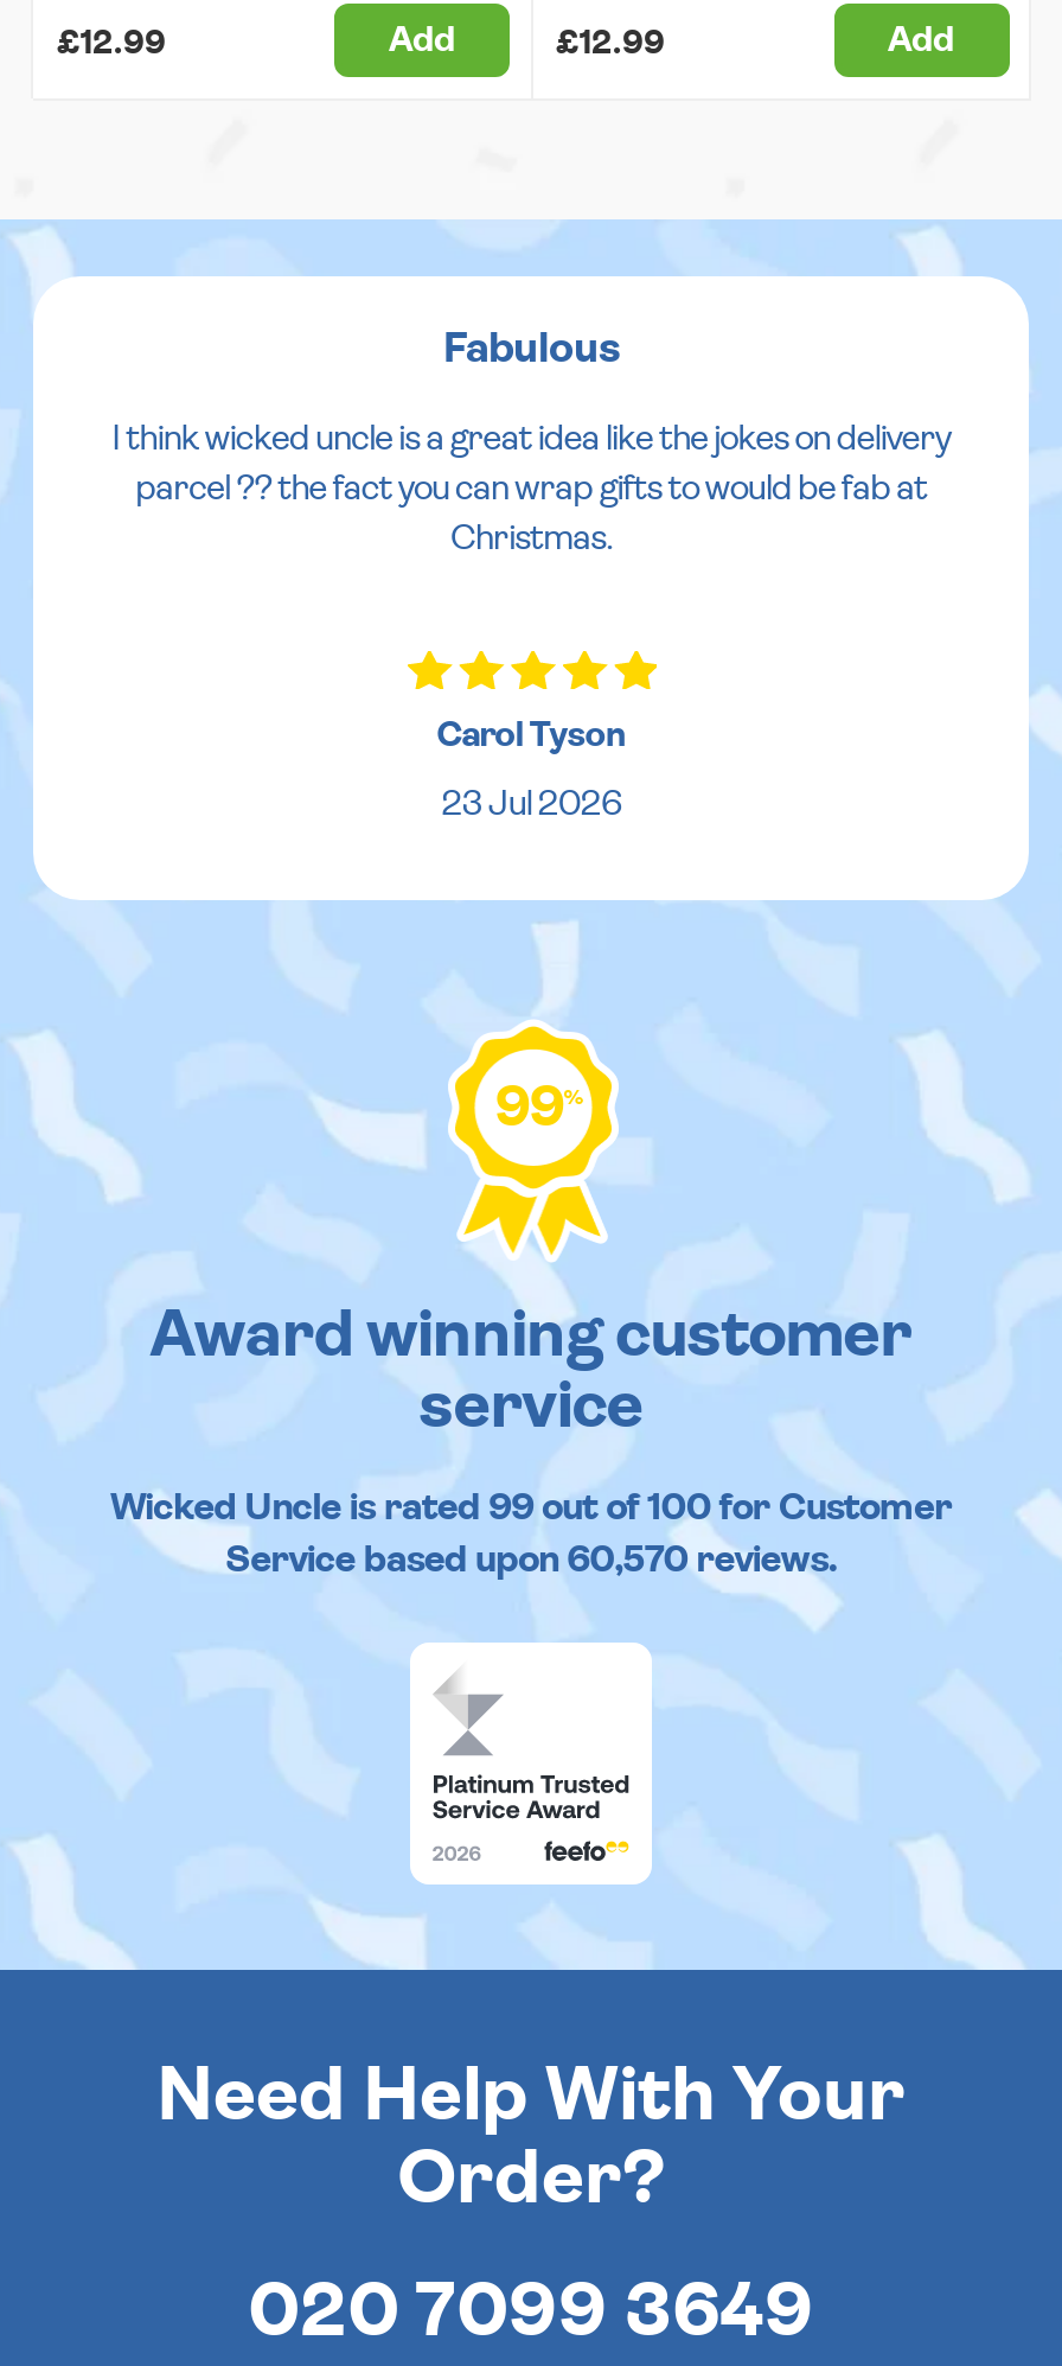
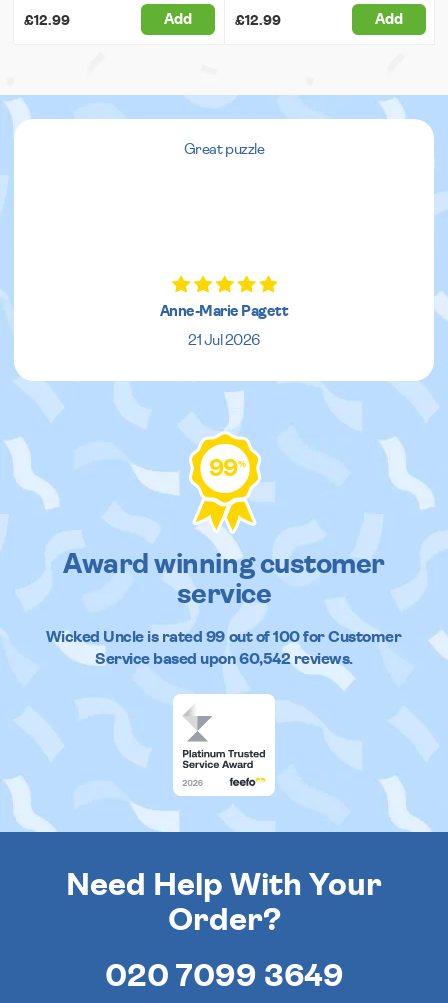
- Fabulous
- I think wicked uncle is a great idea like the jokes on delivery
- parcel ?? the fact you can wrap gifts to would be fab at
- Christmas.
+ Great puzzle

- Carol Tyson
- 23 Jul 2026
+ Anne-Marie Pagett
+ 21 Jul 2026

- Service based upon 60,570 reviews.
+ Service based upon 60,542 reviews.
